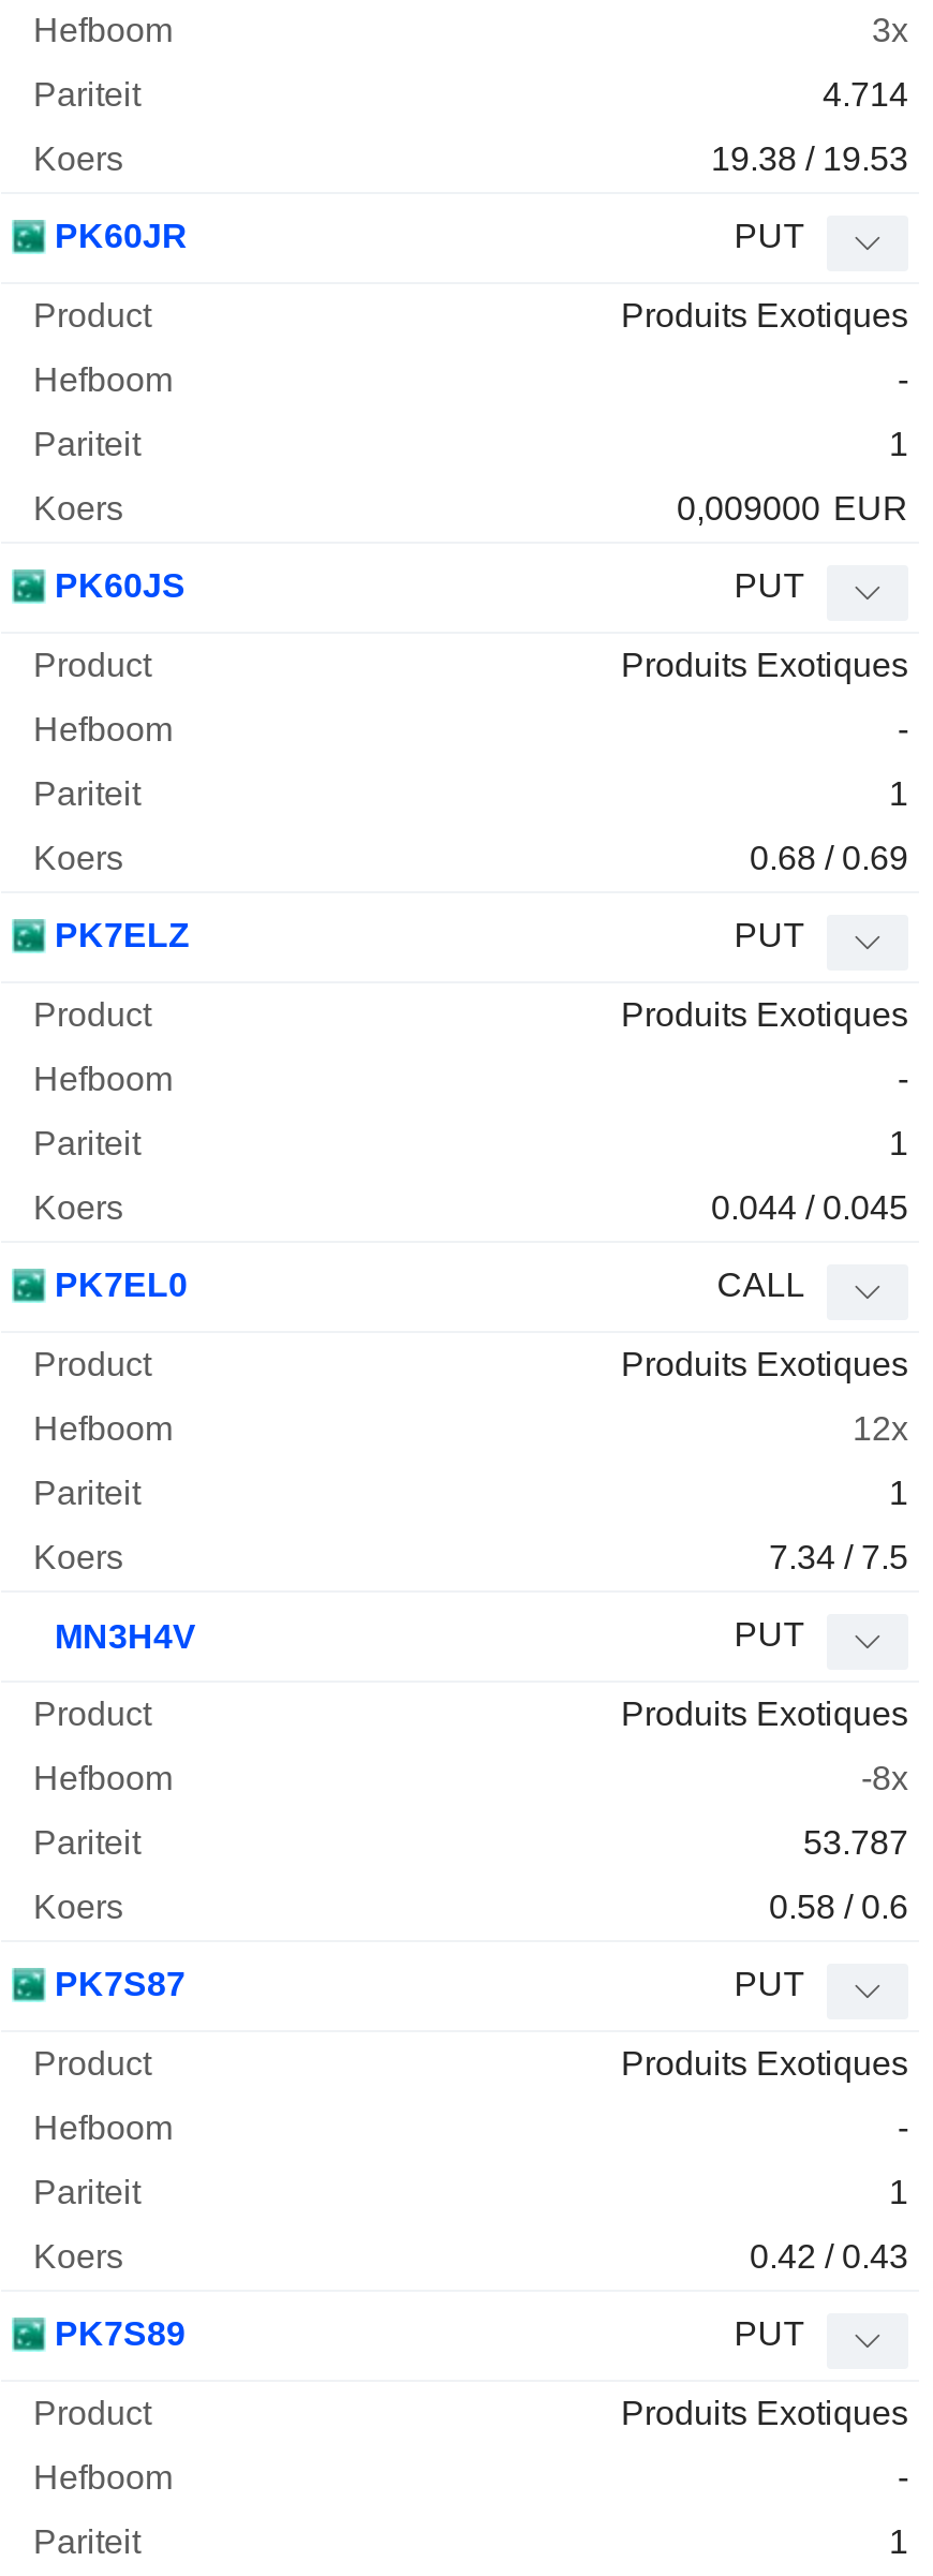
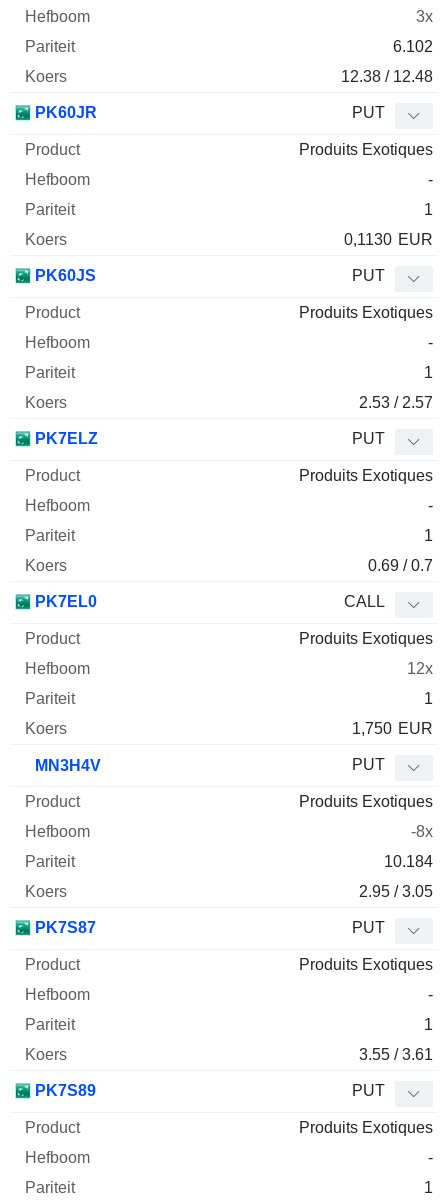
- 4.714
+ 6.102

- 19.38 / 19.53
+ 12.38 / 12.48

- 0,009000 EUR
+ 0,1130 EUR

- 0.68 / 0.69
+ 2.53 / 2.57

- 0.044 / 0.045
+ 0.69 / 0.7

- 7.34 / 7.5
+ 1,750 EUR

- 53.787
+ 10.184

- 0.58 / 0.6
+ 2.95 / 3.05

- 0.42 / 0.43
+ 3.55 / 3.61
